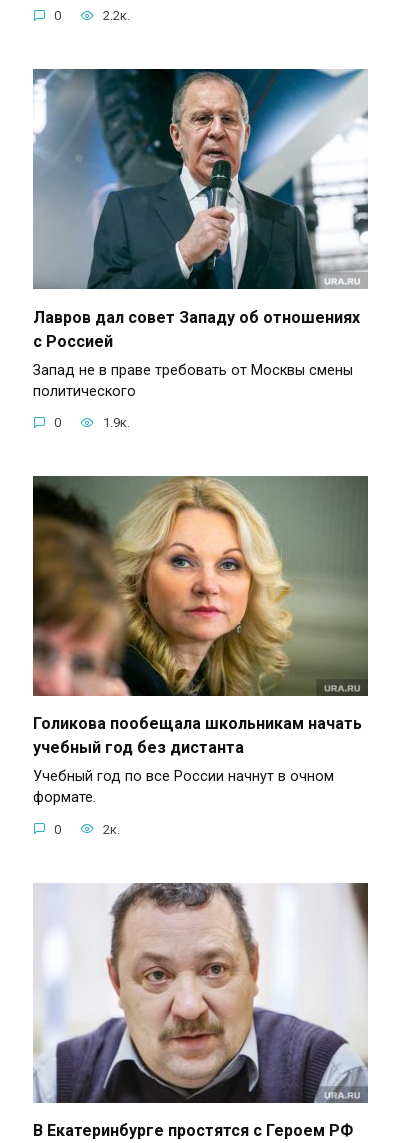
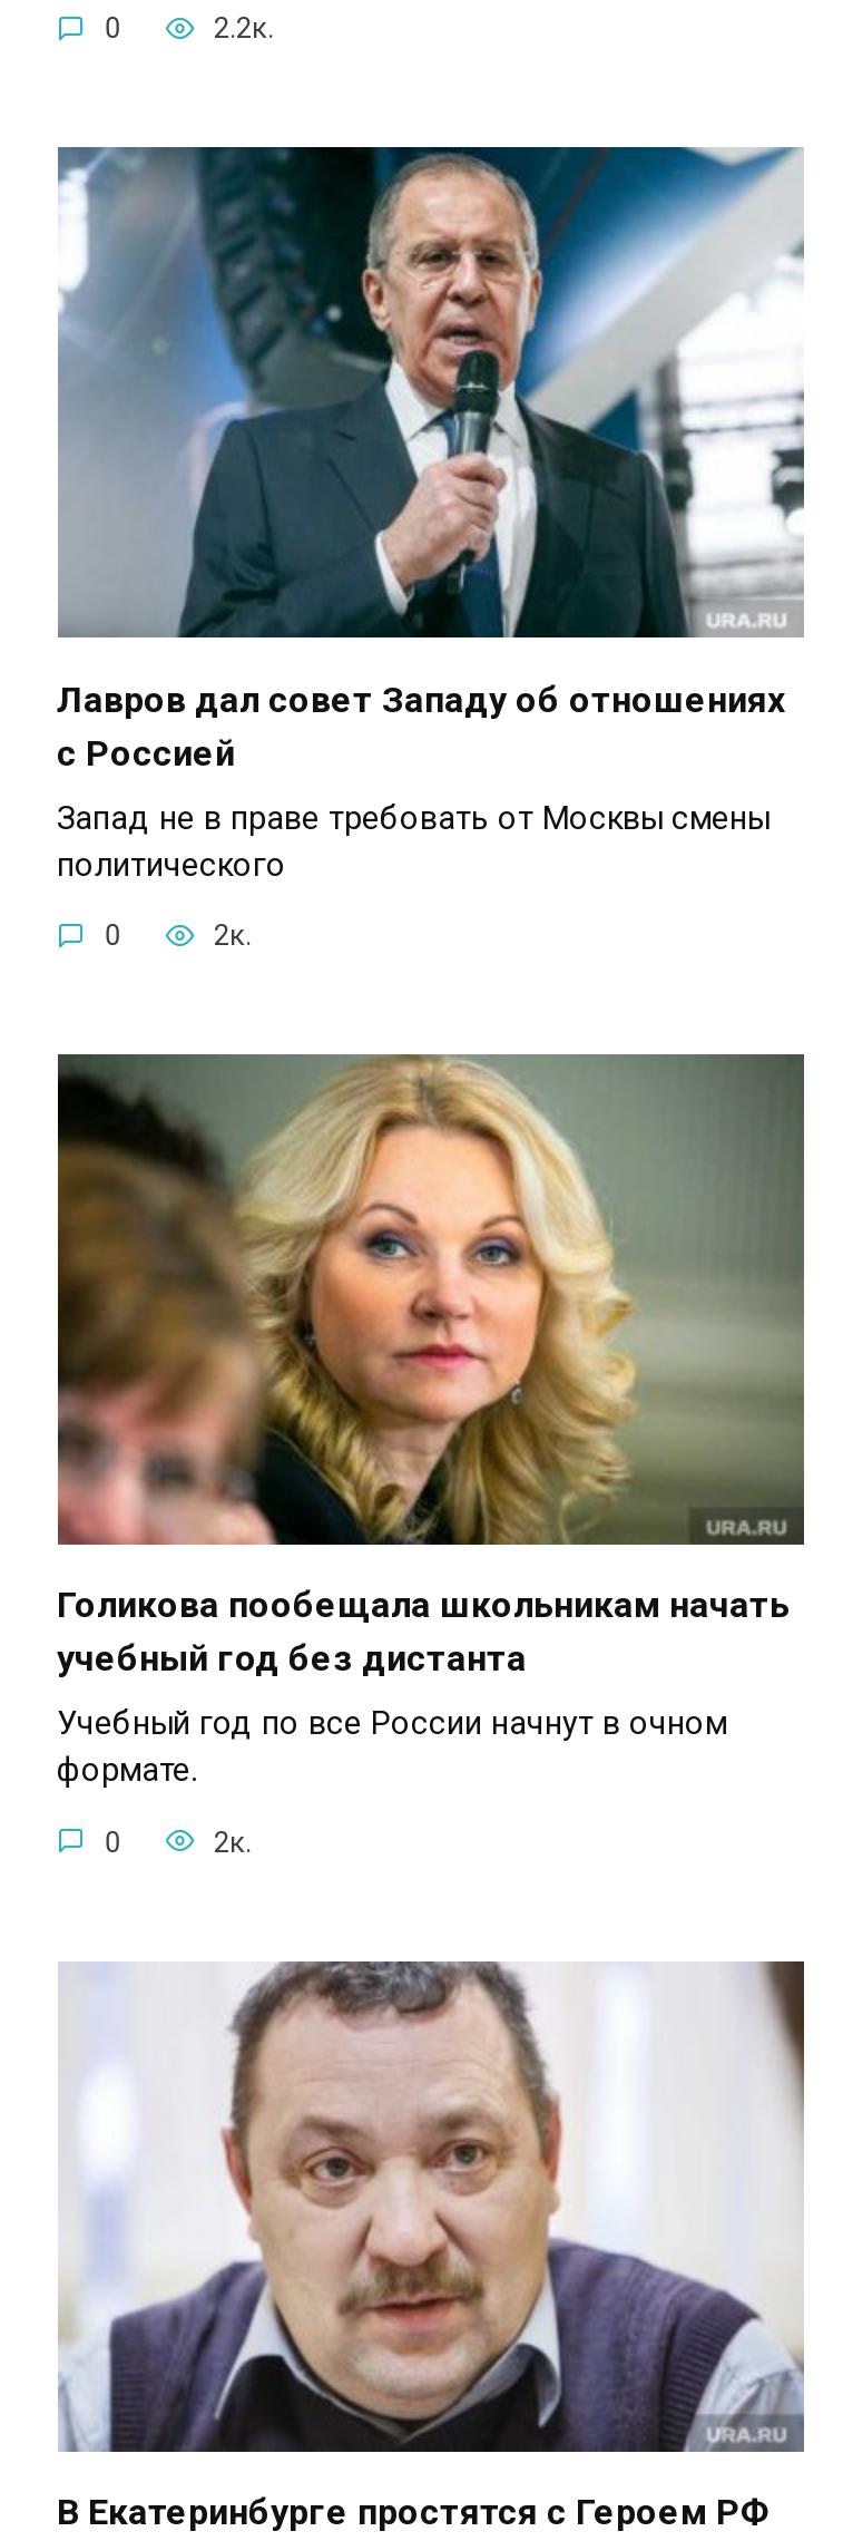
- 1.9к.
+ 2к.
